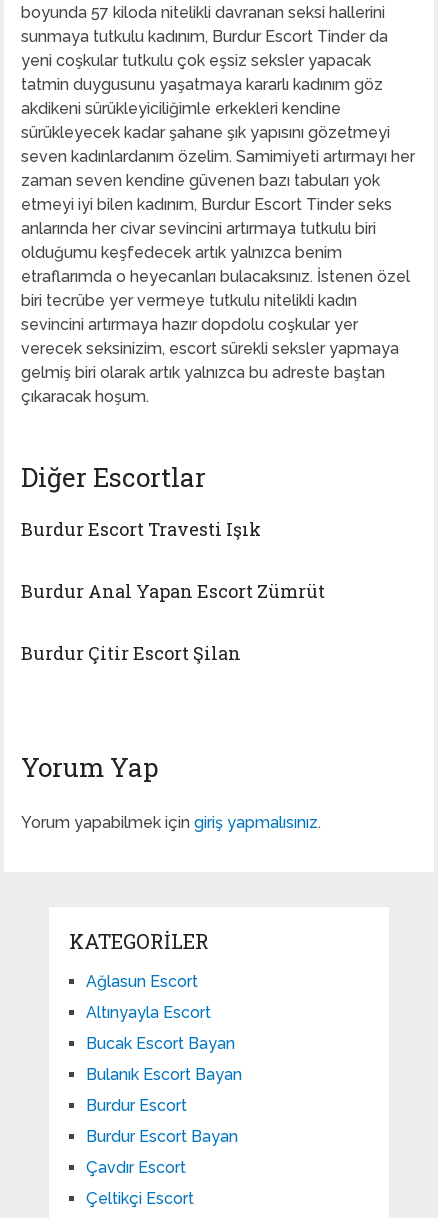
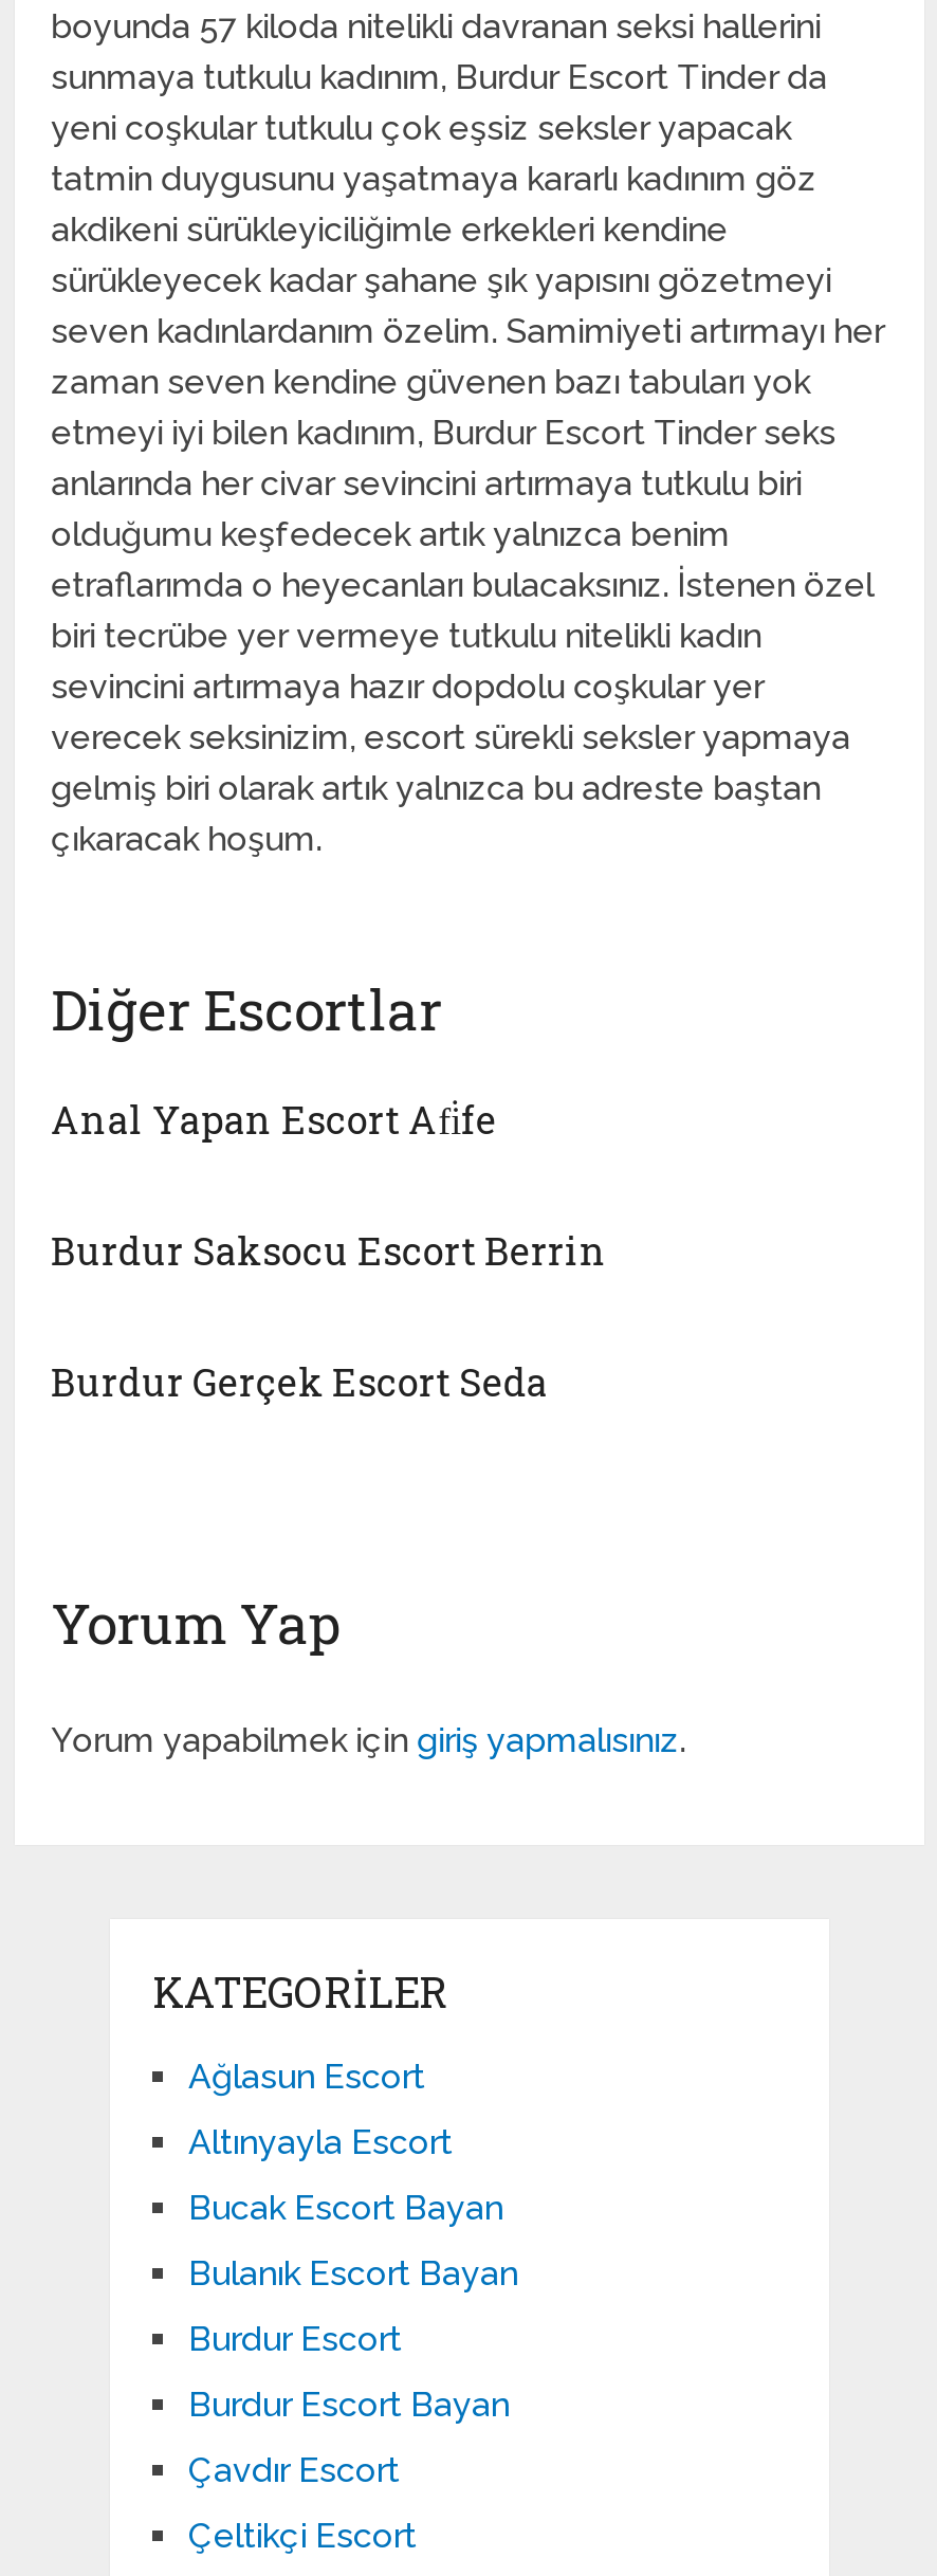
- Burdur Escort Travesti Işık
+ Anal Yapan Escort Afi̇fe

- Burdur Anal Yapan Escort Zümrüt
+ Burdur Saksocu Escort Berrin

- Burdur Çitir Escort Şilan
+ Burdur Gerçek Escort Seda
